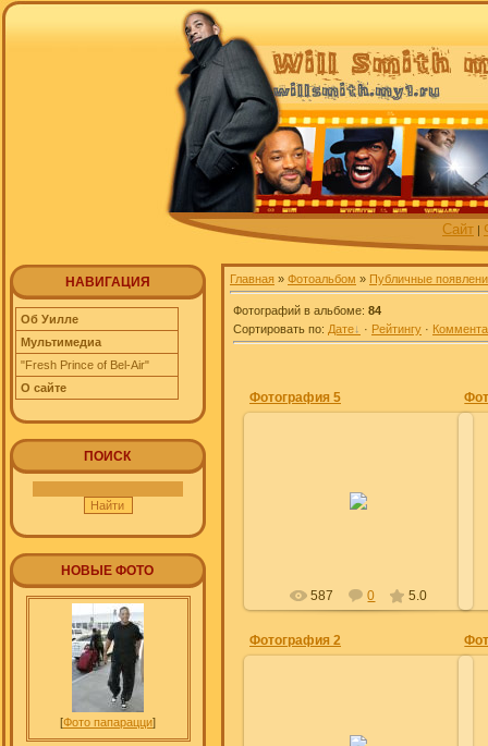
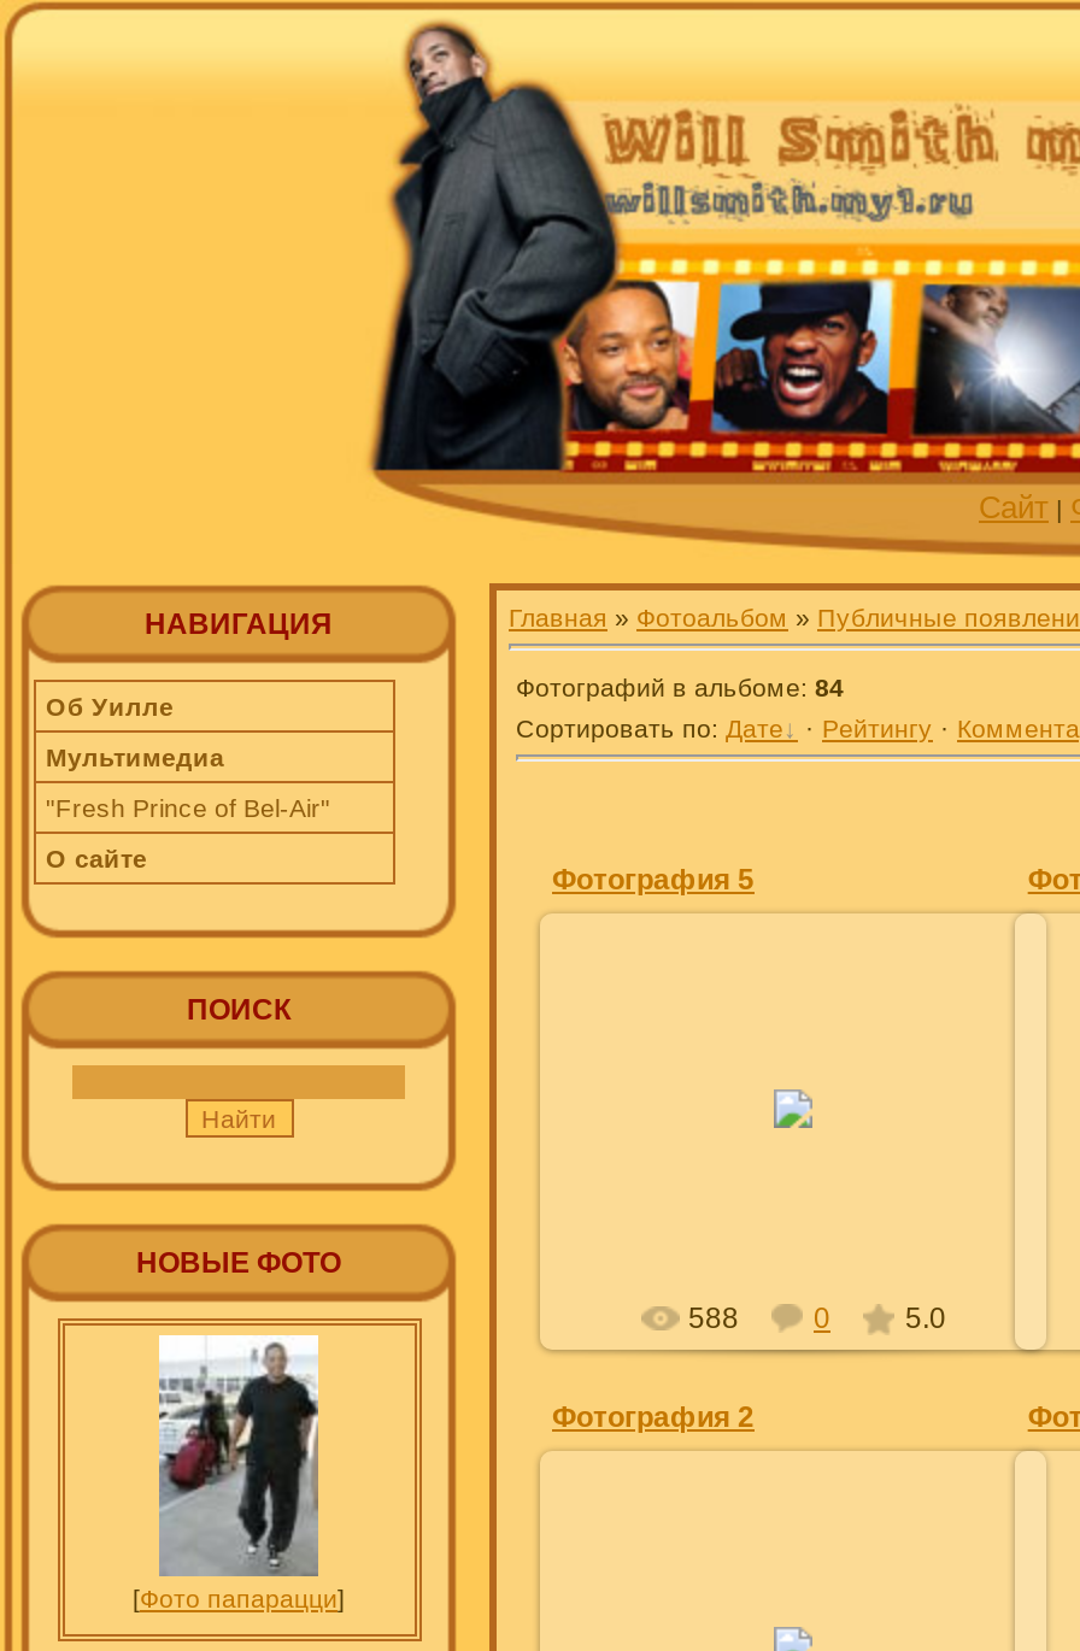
- 587
+ 588
